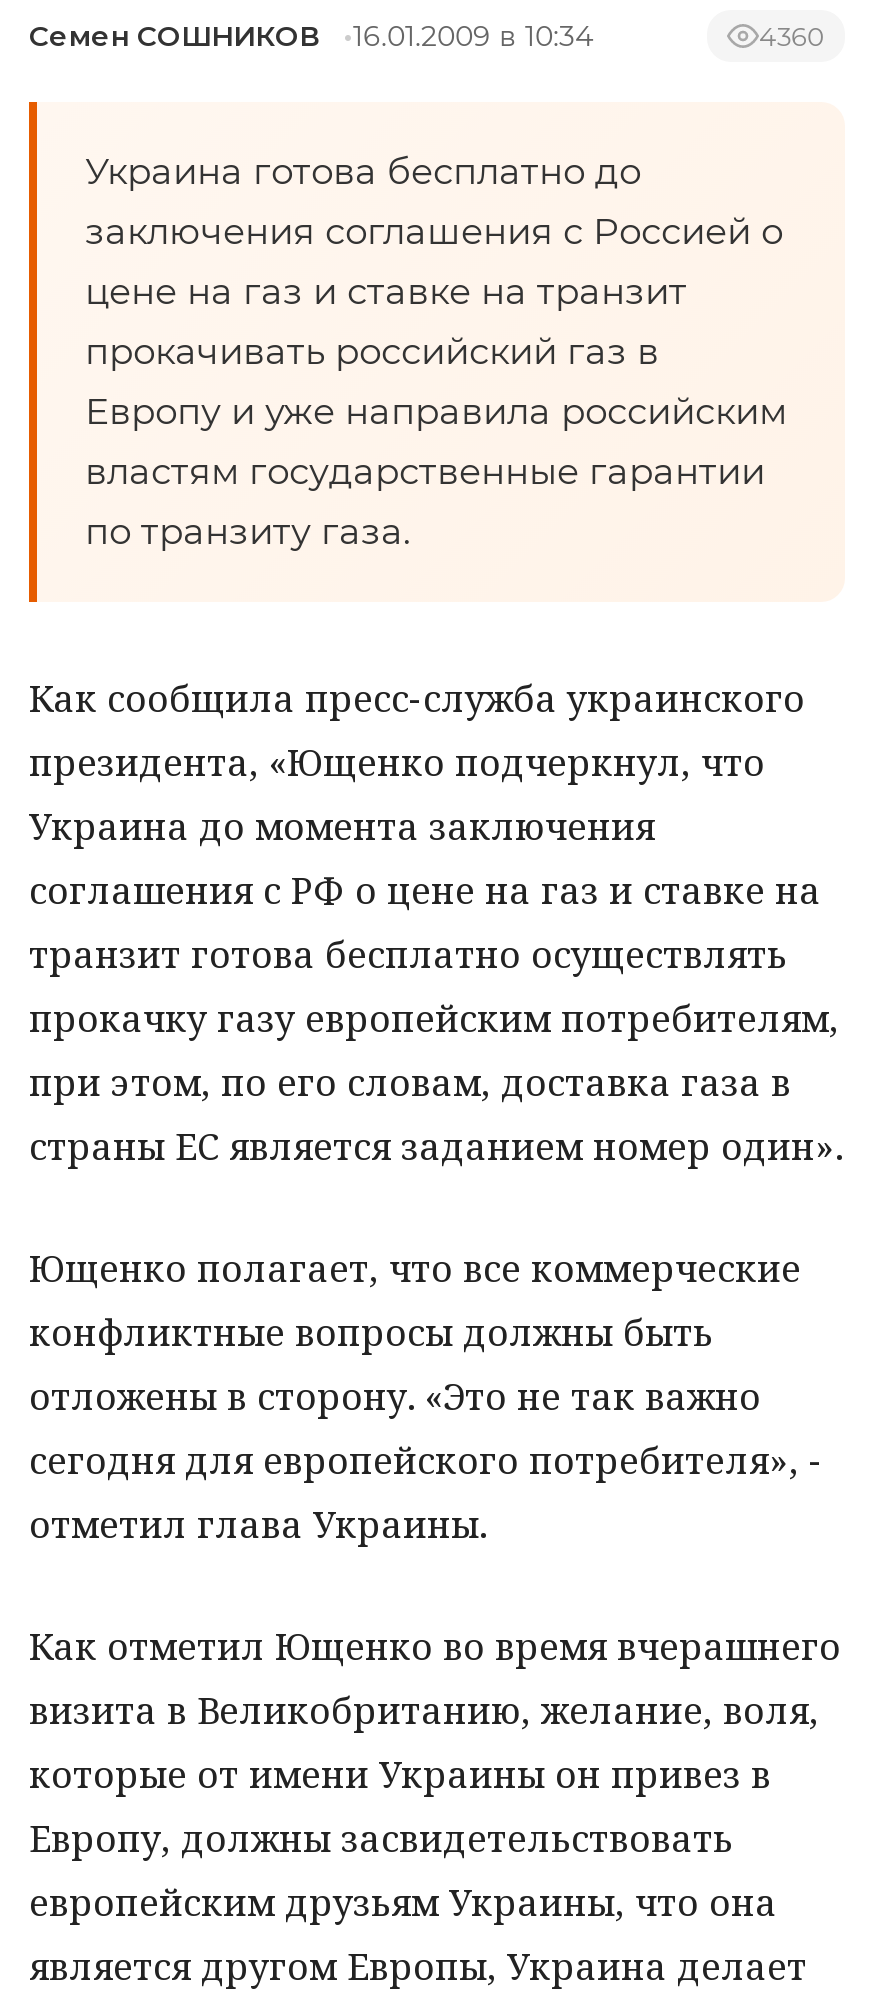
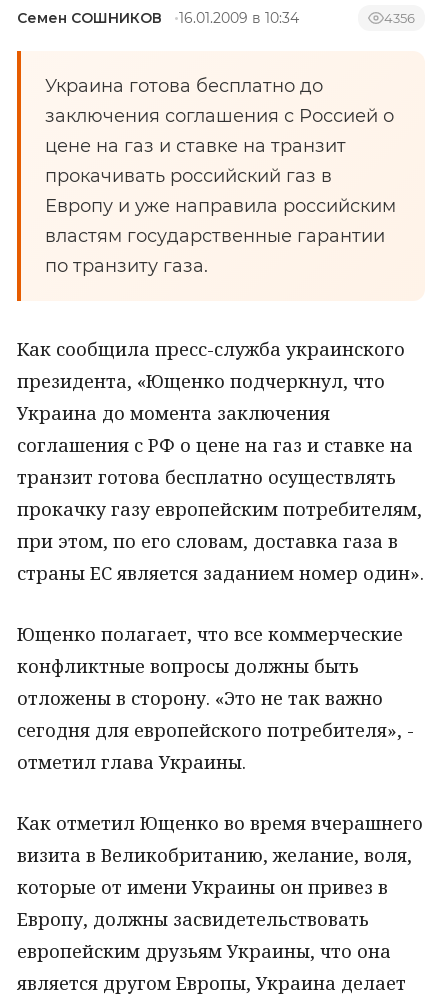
- 4360
+ 4356
